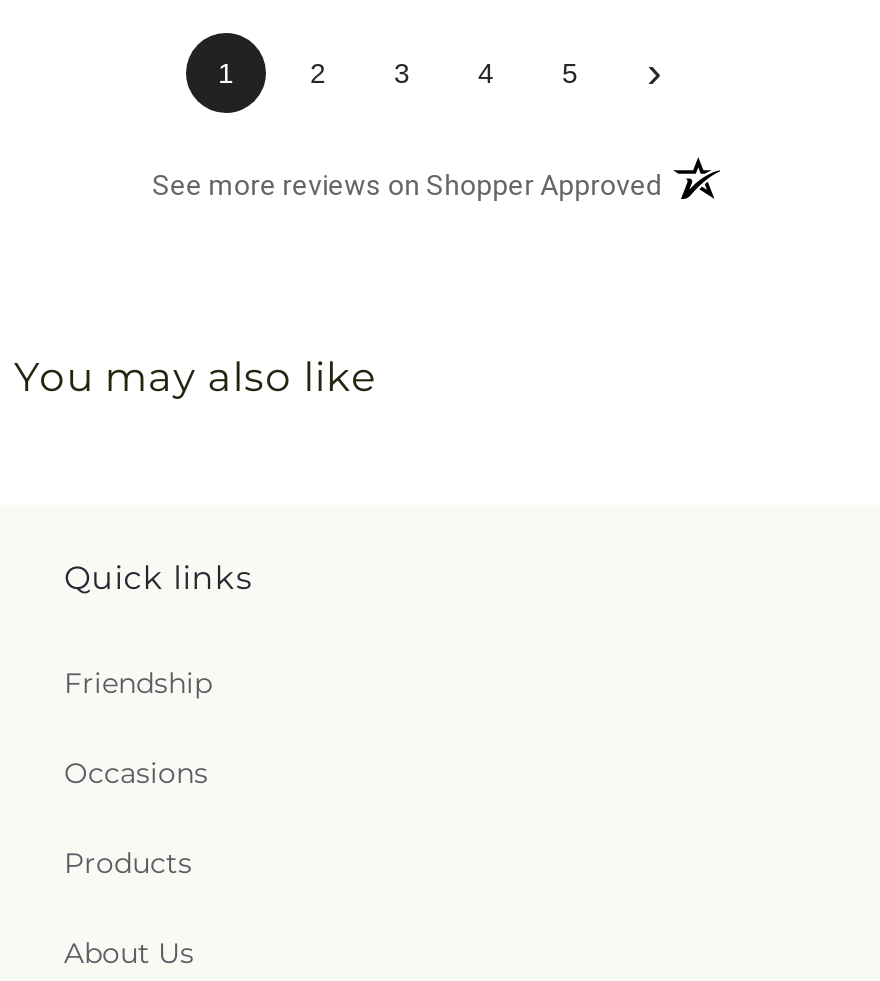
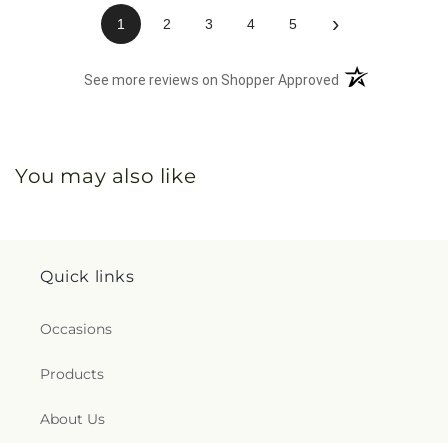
- Friendship
